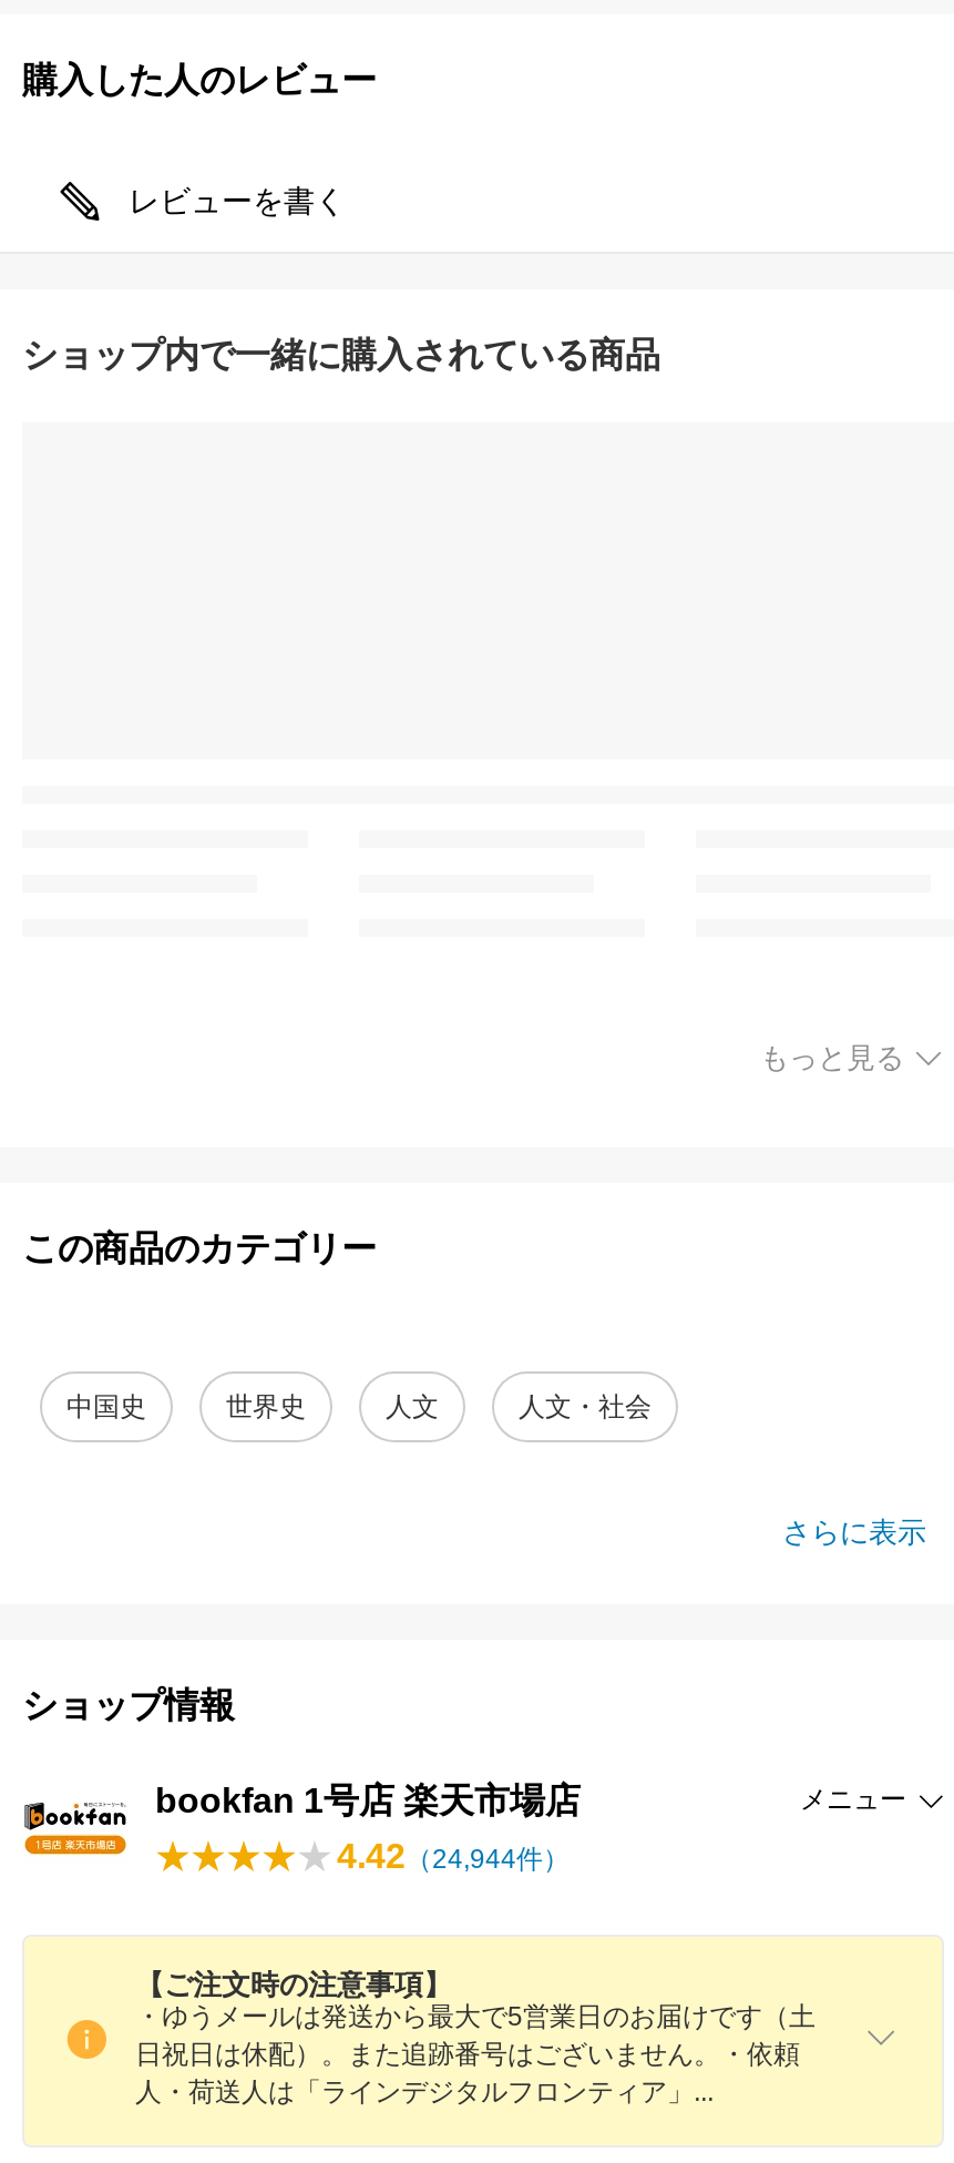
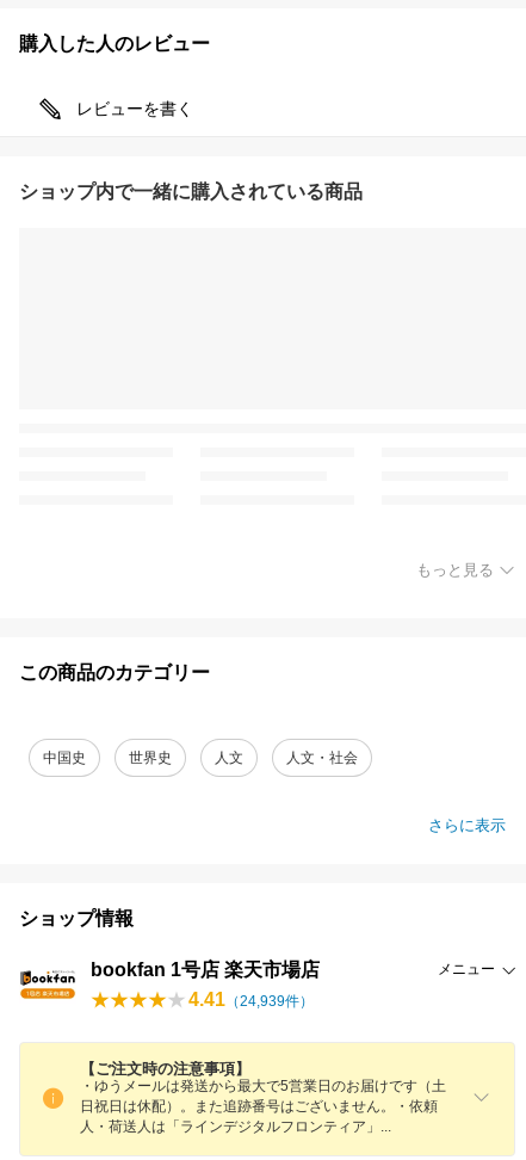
- 4.42（24,944件）
+ 4.41（24,939件）
